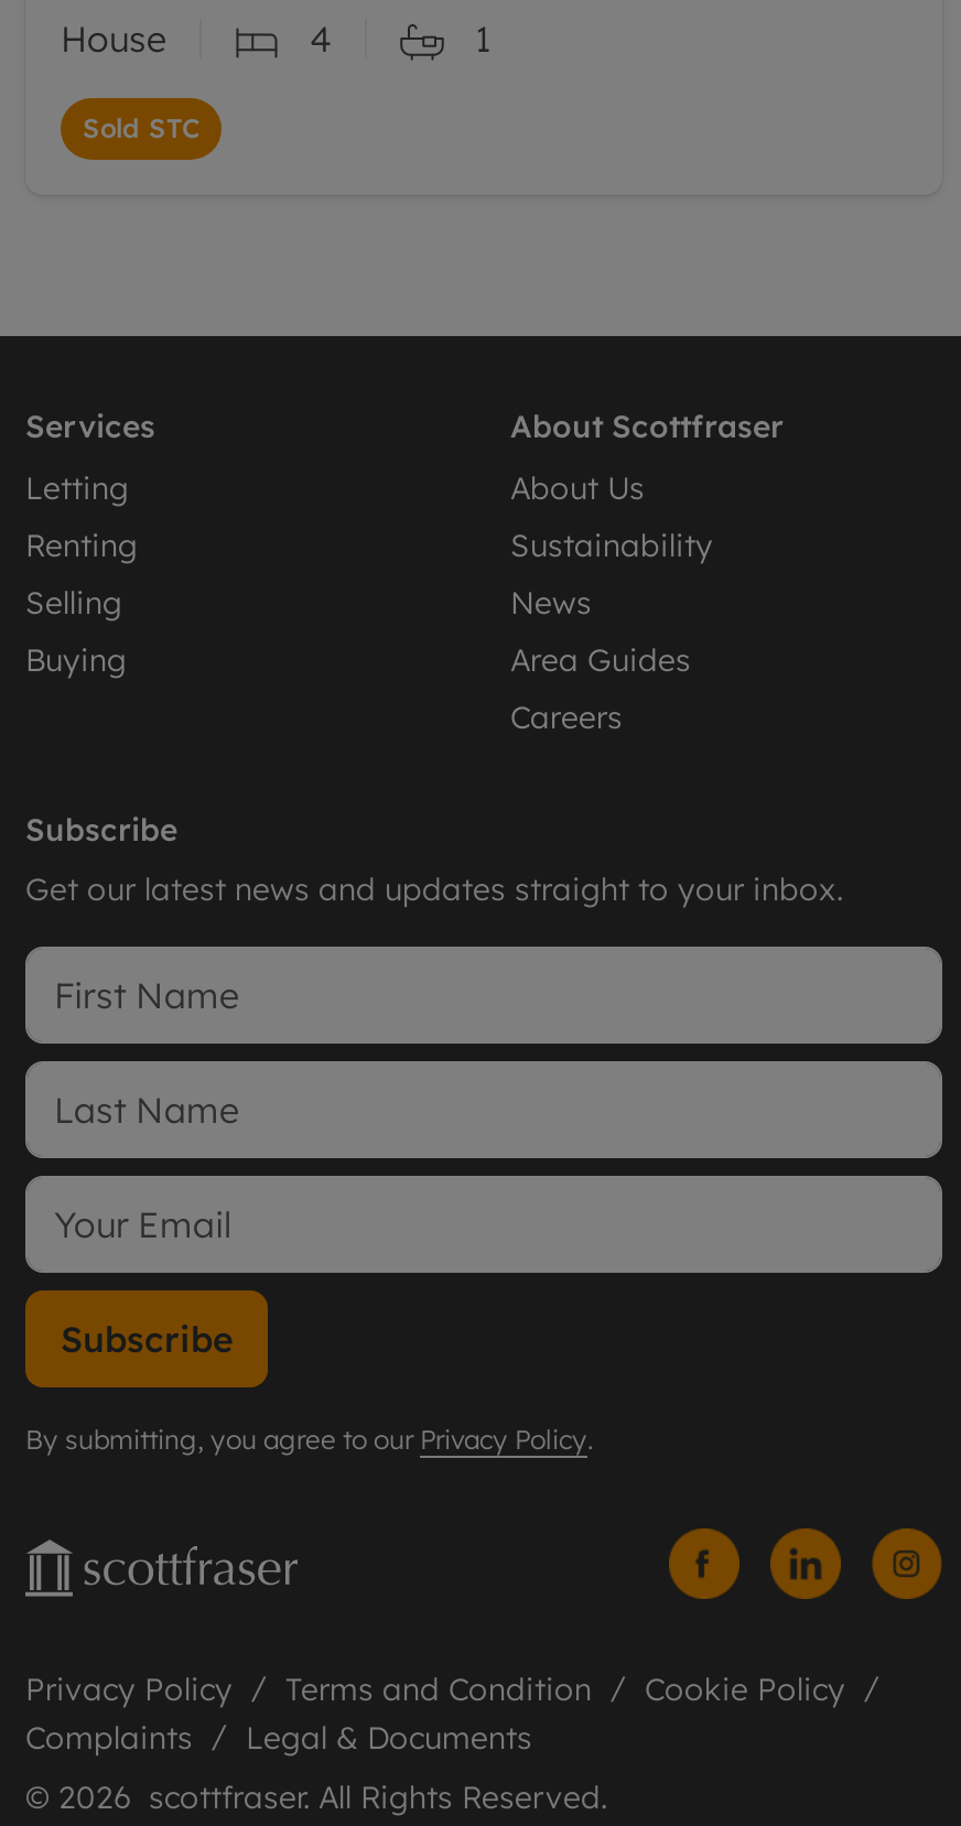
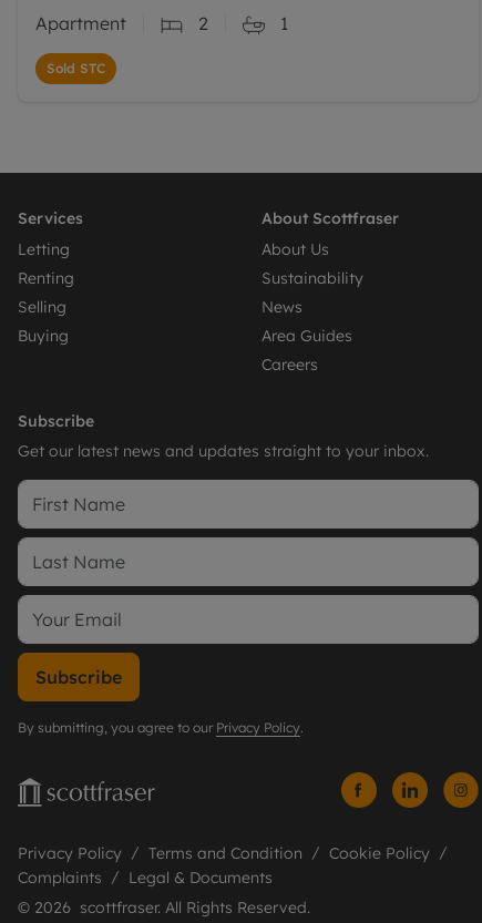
- House
- 4
+ Apartment
+ 2
